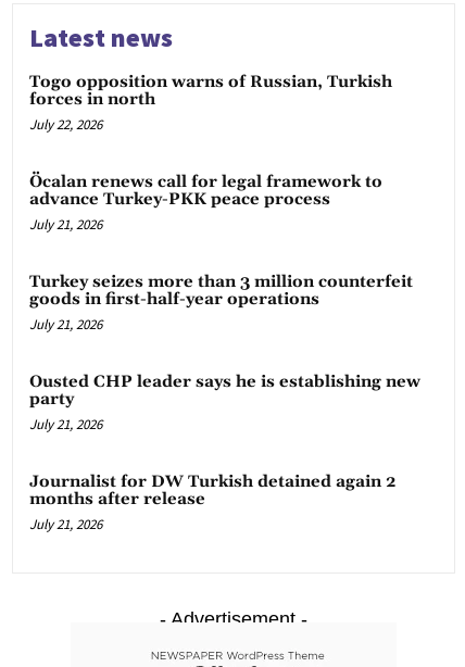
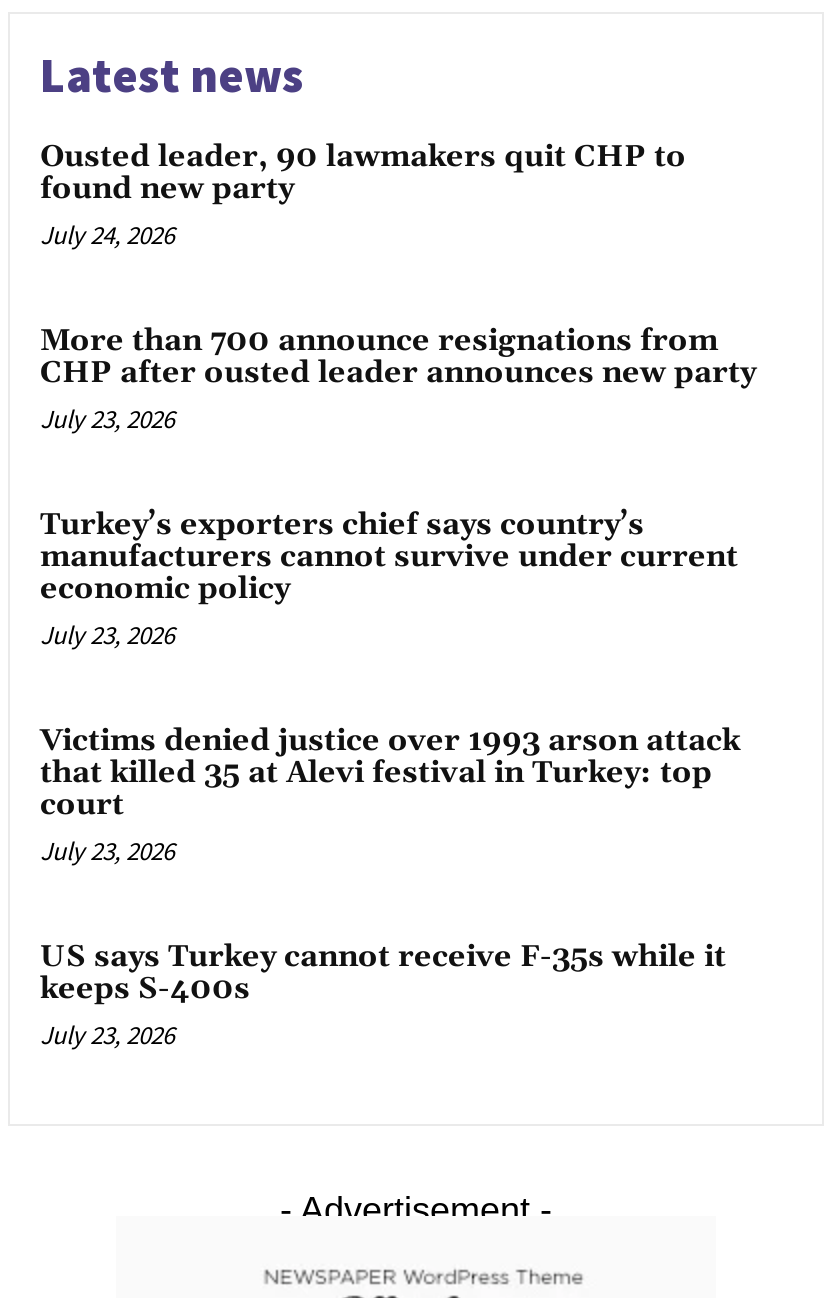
- Togo opposition warns of Russian, Turkish
- forces in north
- July 22, 2026
+ Ousted leader, 90 lawmakers quit CHP to
+ found new party
+ July 24, 2026

- Öcalan renews call for legal framework to
- advance Turkey-PKK peace process
- July 21, 2026
+ More than 700 announce resignations from
+ CHP after ousted leader announces new party
+ July 23, 2026

- Turkey seizes more than 3 million counterfeit
- goods in first-half-year operations
- July 21, 2026
+ Turkey’s exporters chief says country’s
+ manufacturers cannot survive under current
+ economic policy
+ July 23, 2026

- Ousted CHP leader says he is establishing new
- party
- July 21, 2026
+ Victims denied justice over 1993 arson attack
+ that killed 35 at Alevi festival in Turkey: top
+ court
+ July 23, 2026

- Journalist for DW Turkish detained again 2
- months after release
- July 21, 2026
+ US says Turkey cannot receive F-35s while it
+ keeps S-400s
+ July 23, 2026
